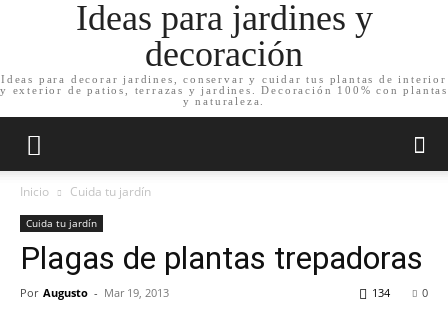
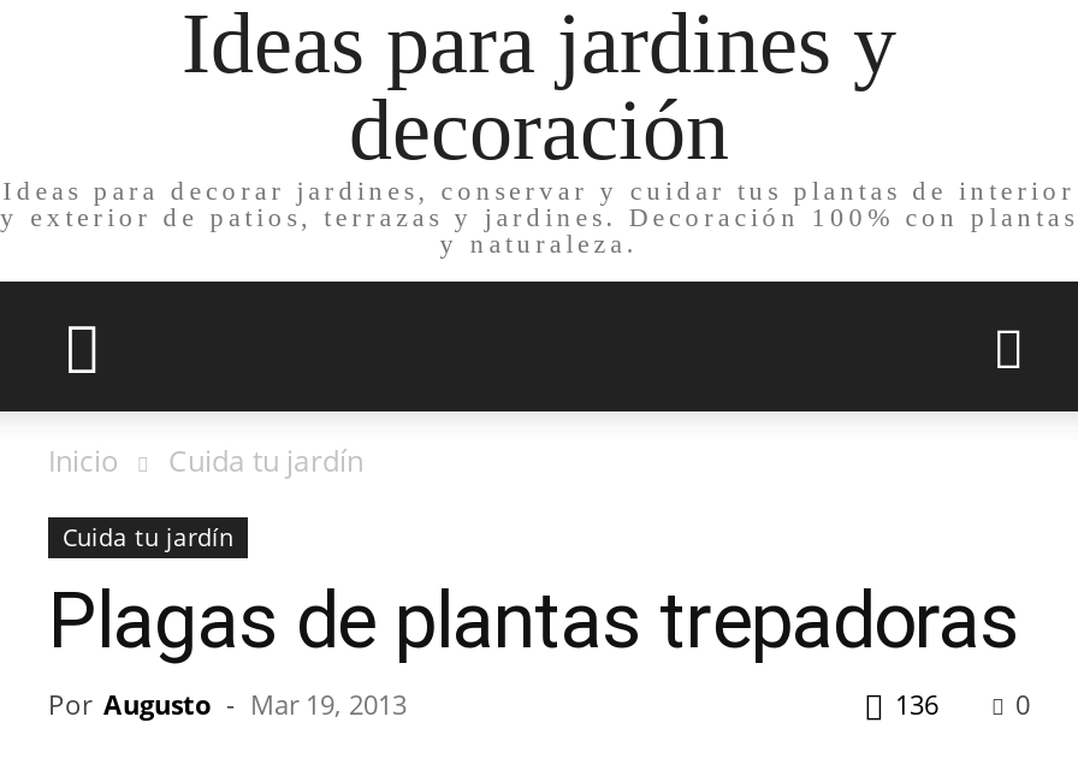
- 134
+ 136
